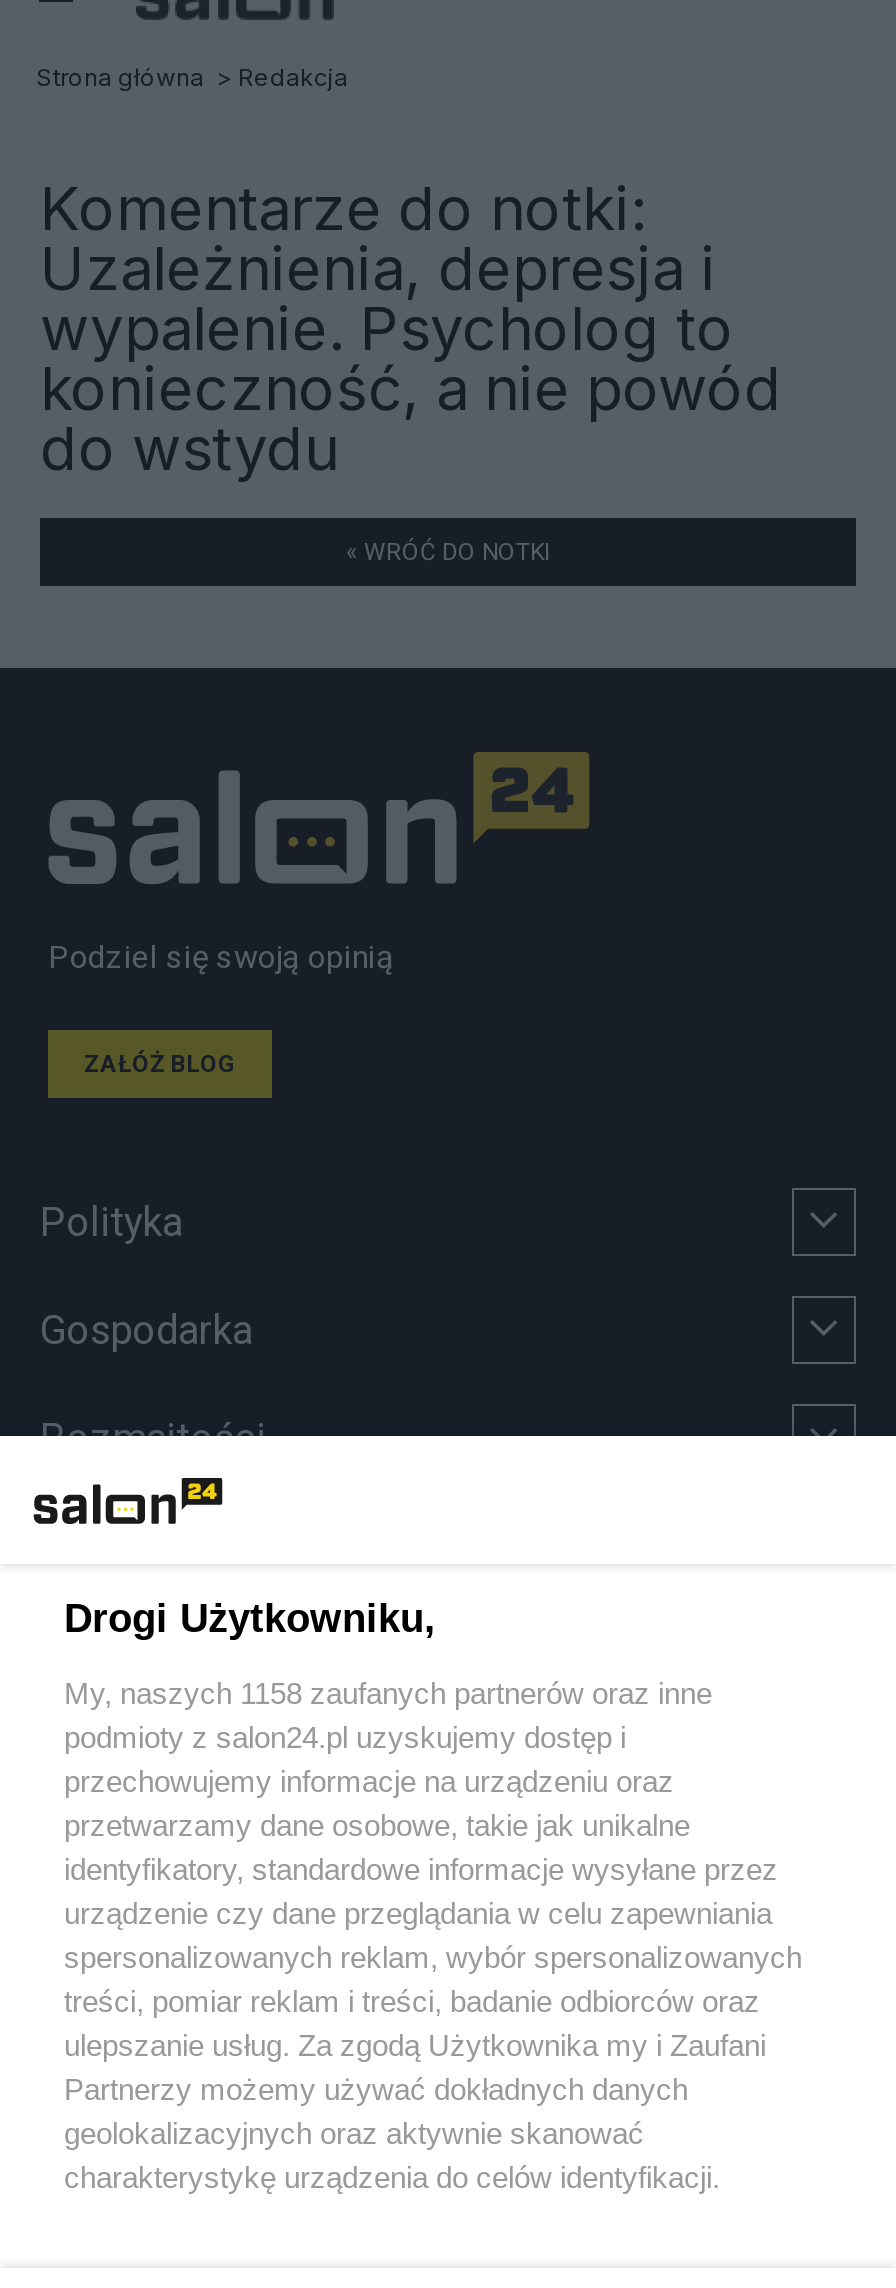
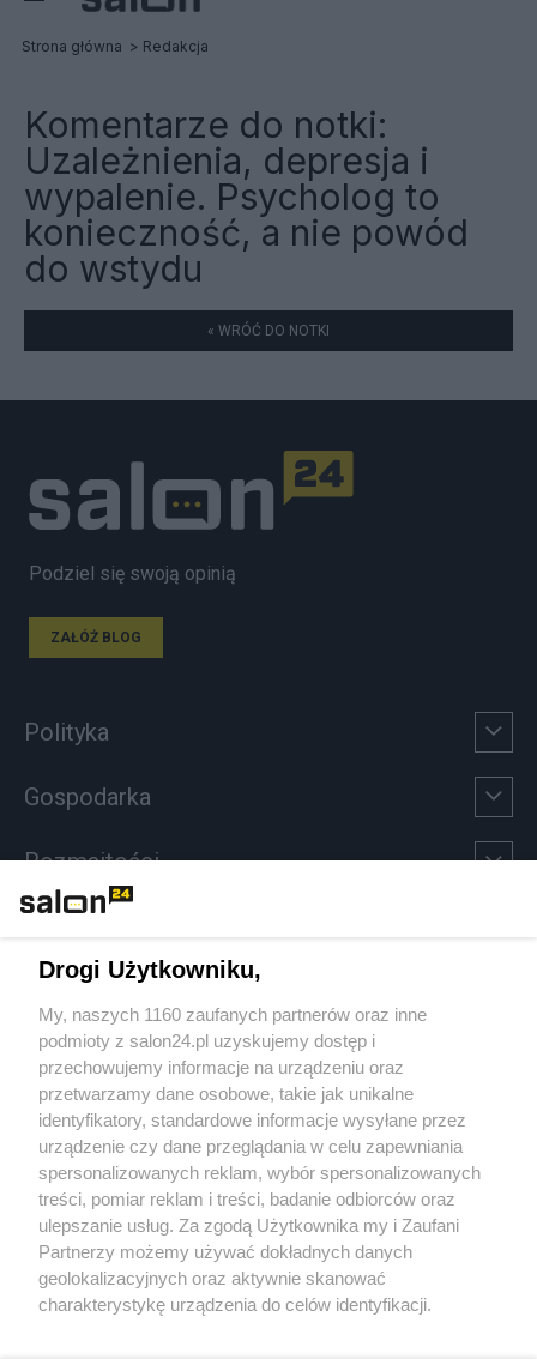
- My, naszych 1158 zaufanych partnerów oraz inne
+ My, naszych 1160 zaufanych partnerów oraz inne
